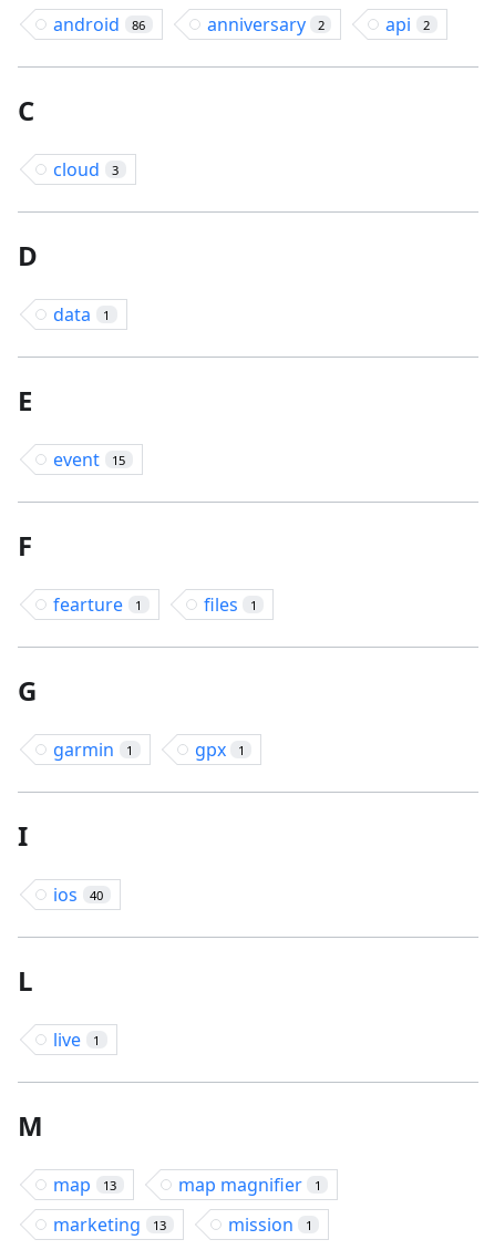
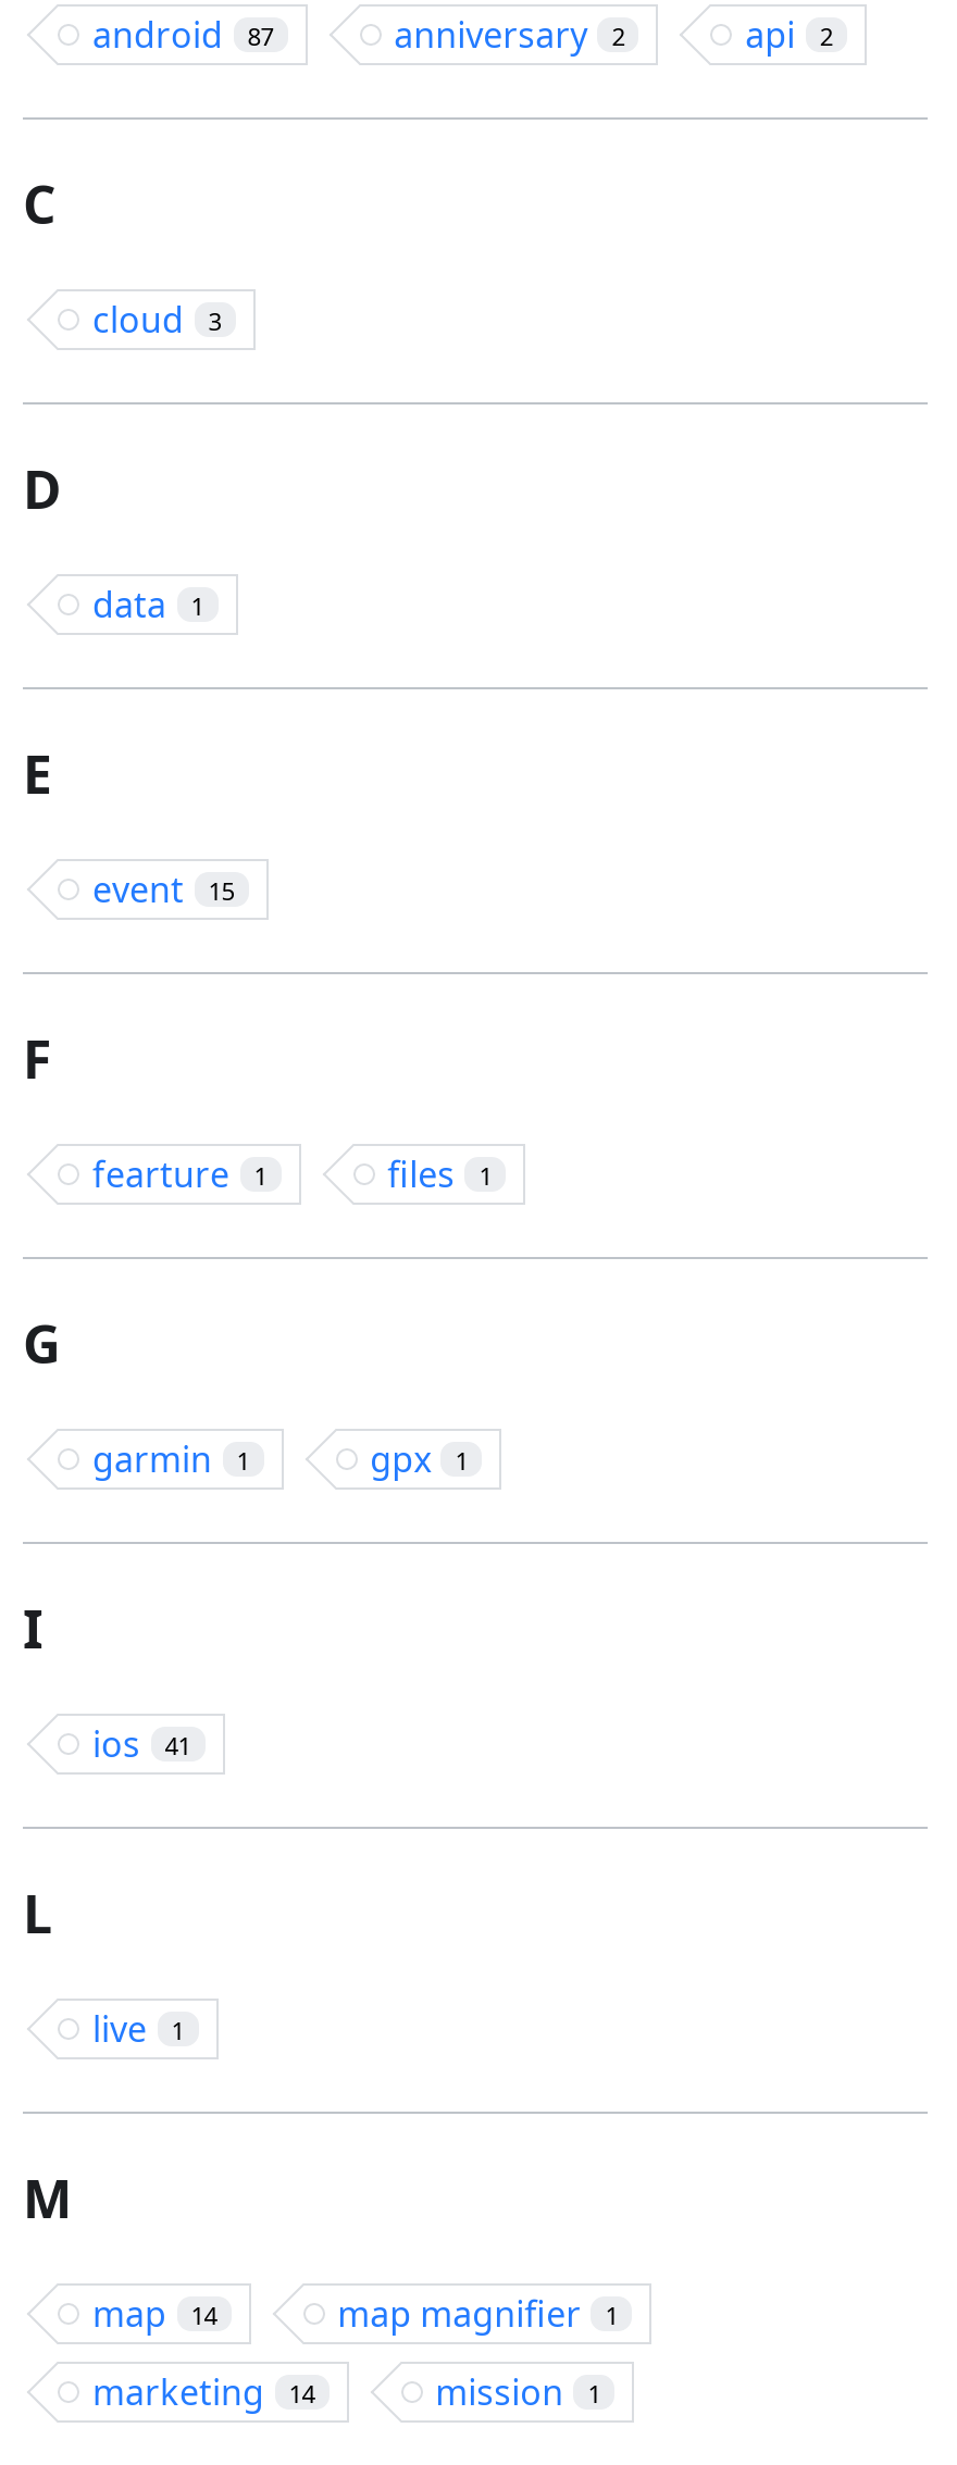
- android 86
+ android 87

- ios 40
+ ios 41

- map 13
+ map 14

- marketing 13
+ marketing 14
